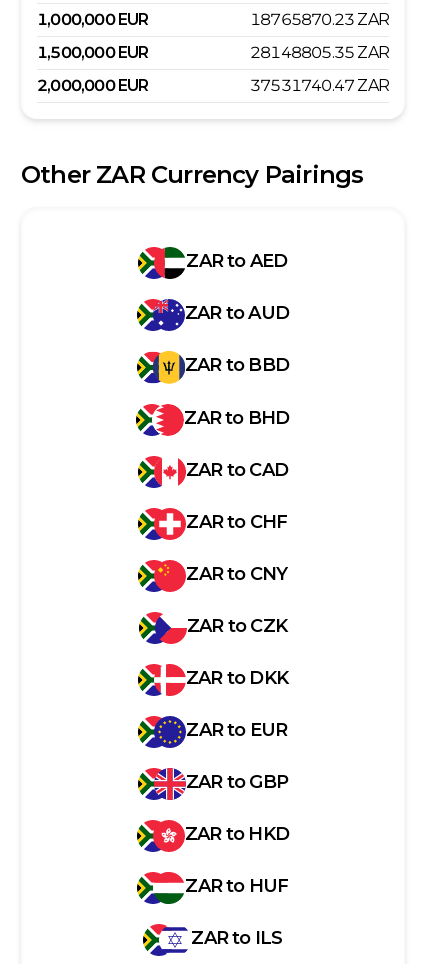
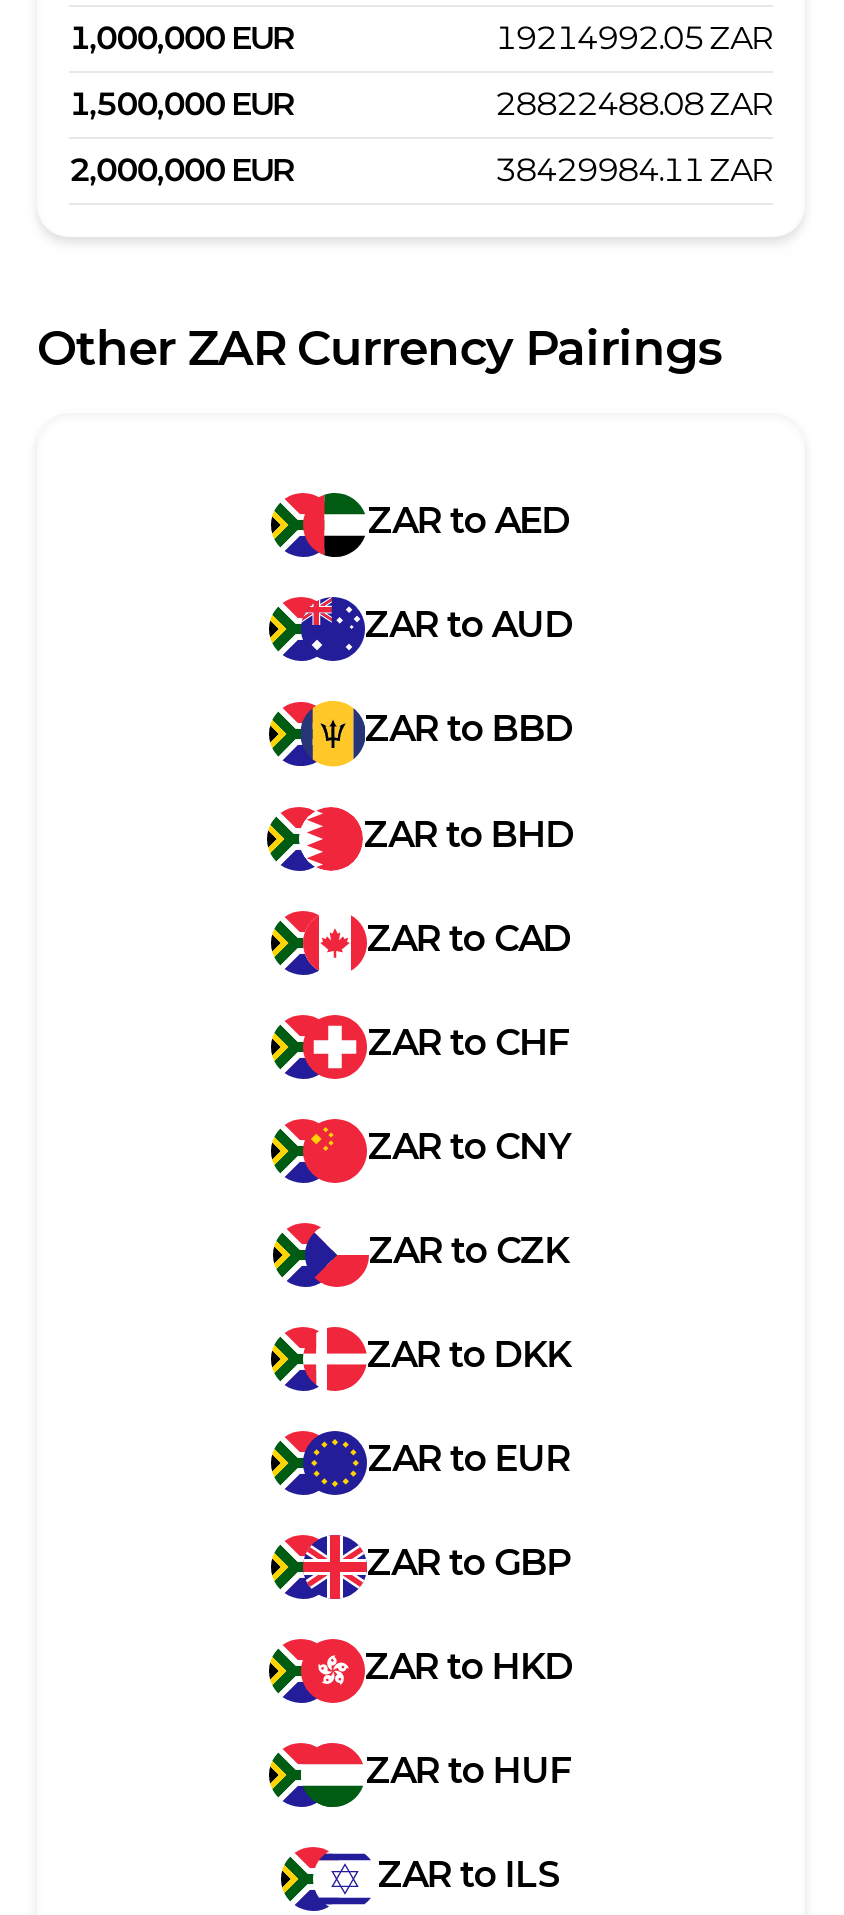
- 18765870.23 ZAR
+ 19214992.05 ZAR

- 28148805.35 ZAR
+ 28822488.08 ZAR

- 37531740.47 ZAR
+ 38429984.11 ZAR
